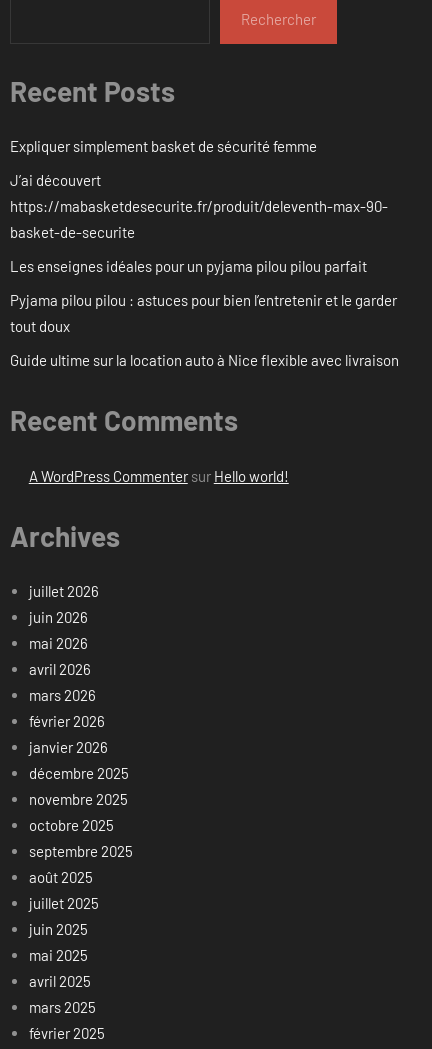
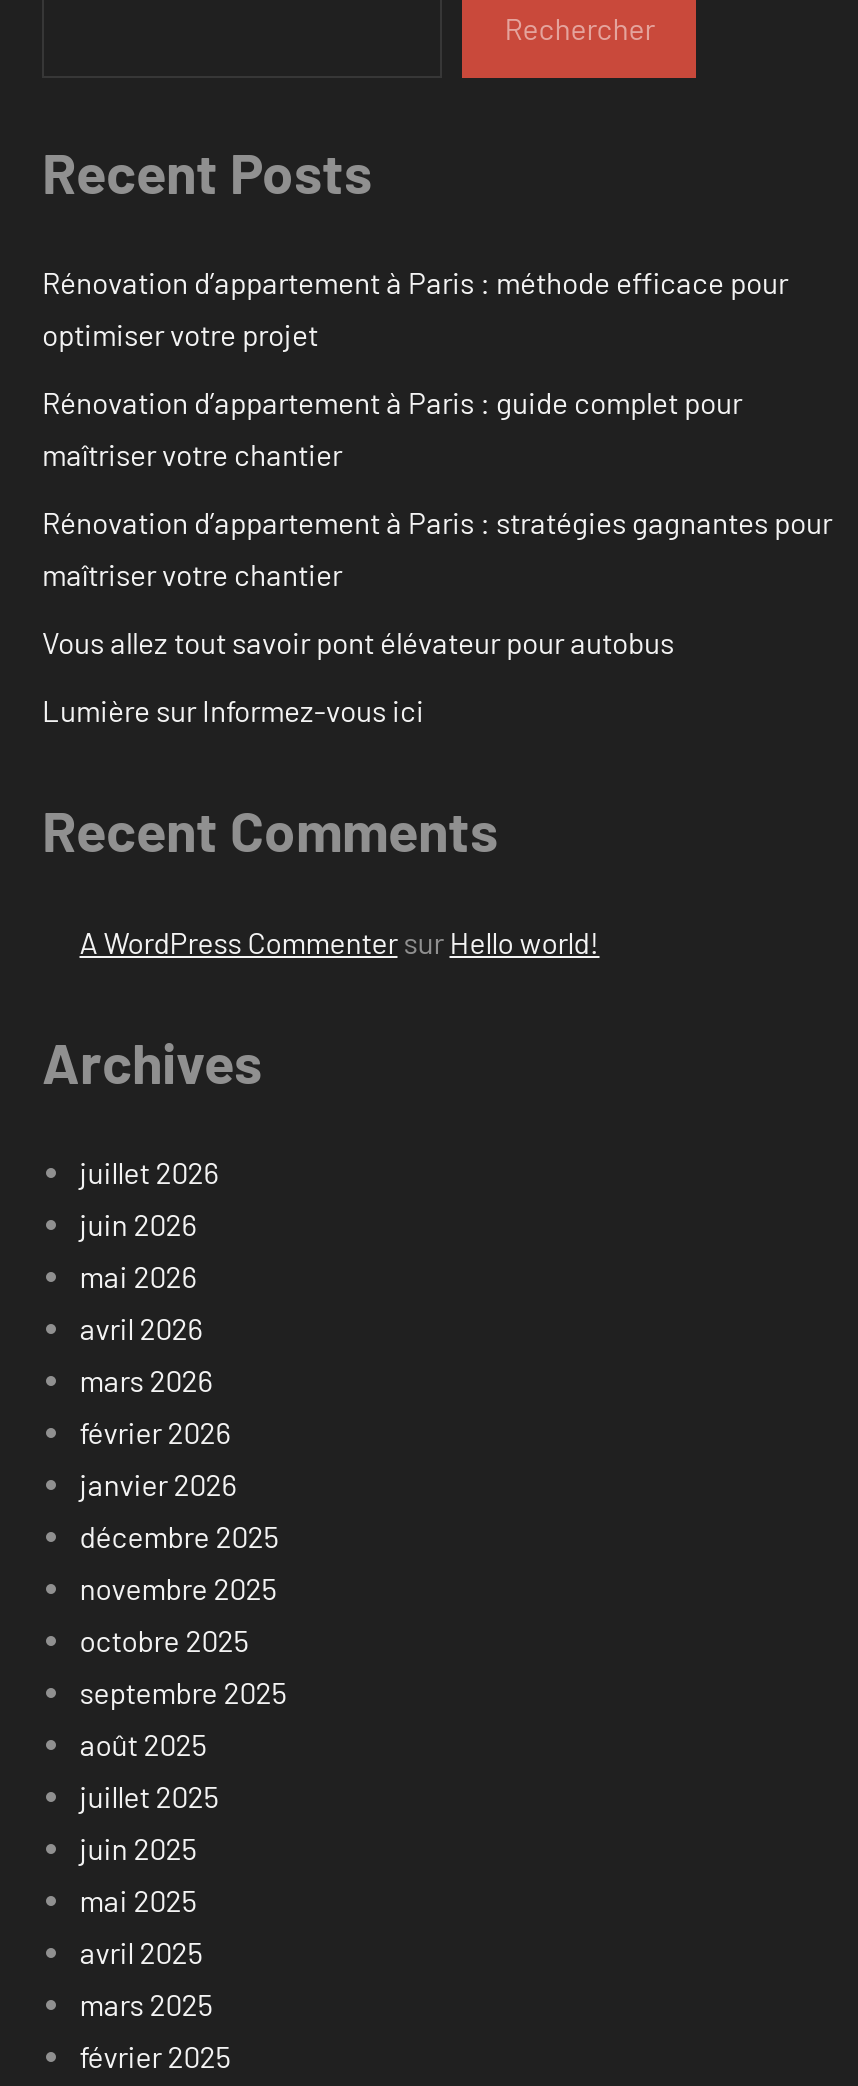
- Expliquer simplement basket de sécurité femme
+ Rénovation d’appartement à Paris : méthode efficace pour
+ optimiser votre projet

- J’ai découvert
- https://mabasketdesecurite.fr/produit/deleventh-max-90-
- basket-de-securite
+ Rénovation d’appartement à Paris : guide complet pour
+ maîtriser votre chantier

- Les enseignes idéales pour un pyjama pilou pilou parfait
+ Rénovation d’appartement à Paris : stratégies gagnantes pour
+ maîtriser votre chantier

- Pyjama pilou pilou : astuces pour bien l’entretenir et le garder
- tout doux
+ Vous allez tout savoir pont élévateur pour autobus

- Guide ultime sur la location auto à Nice flexible avec livraison
+ Lumière sur Informez-vous ici
